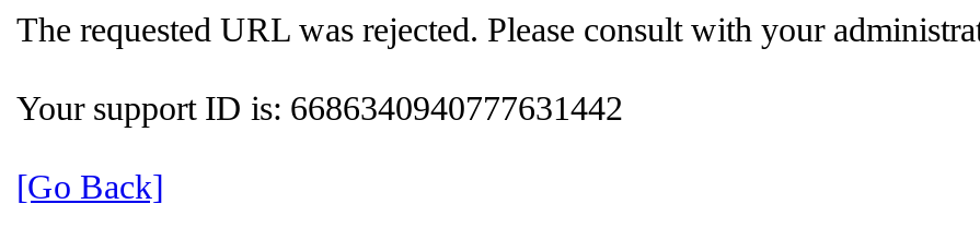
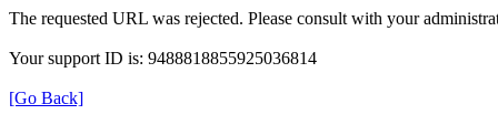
- Your support ID is: 6686340940777631442
+ Your support ID is: 9488818855925036814
